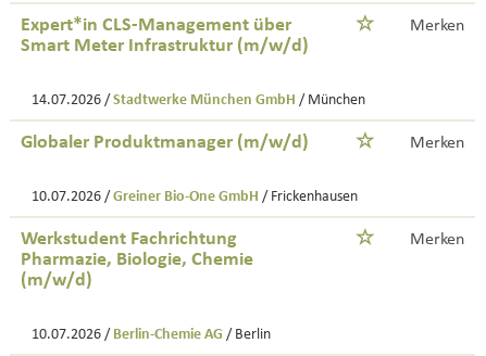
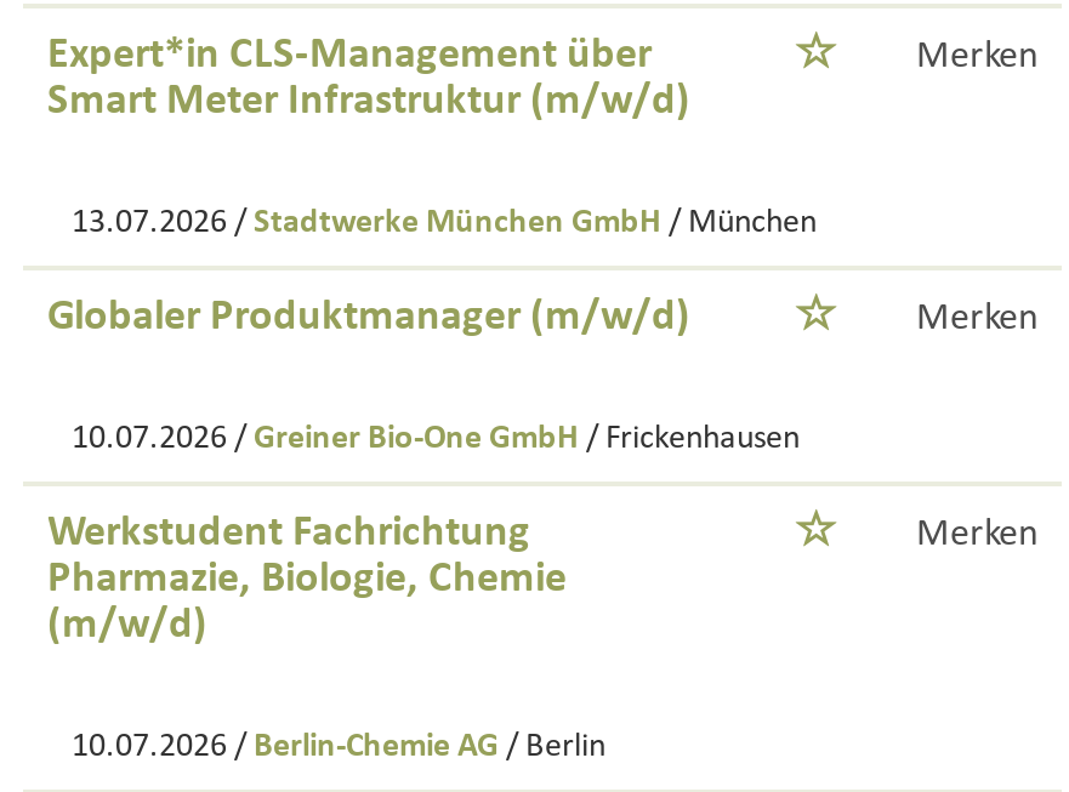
- 14.07.2026 / Stadtwerke München GmbH / München
+ 13.07.2026 / Stadtwerke München GmbH / München
